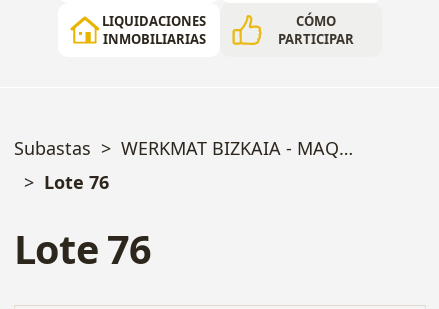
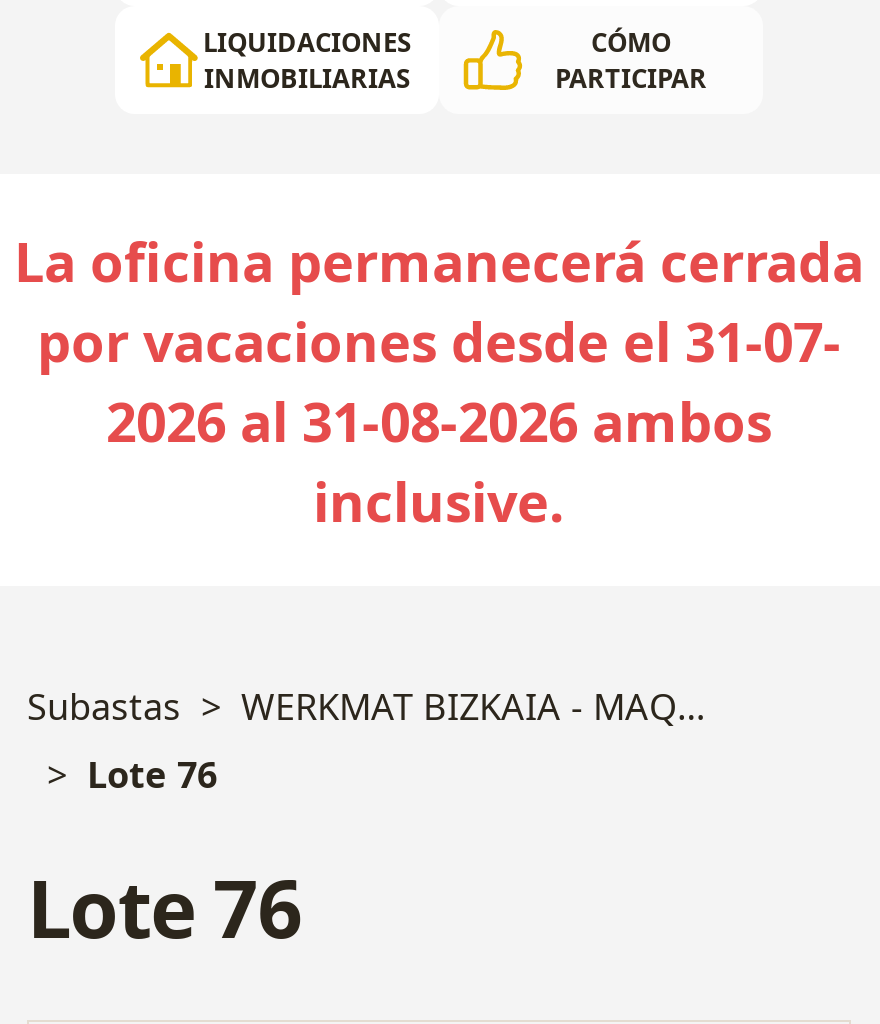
+ La oficina permanecerá cerrada
+ por vacaciones desde el 31-07-
+ 2026 al 31-08-2026 ambos
+ inclusive.
